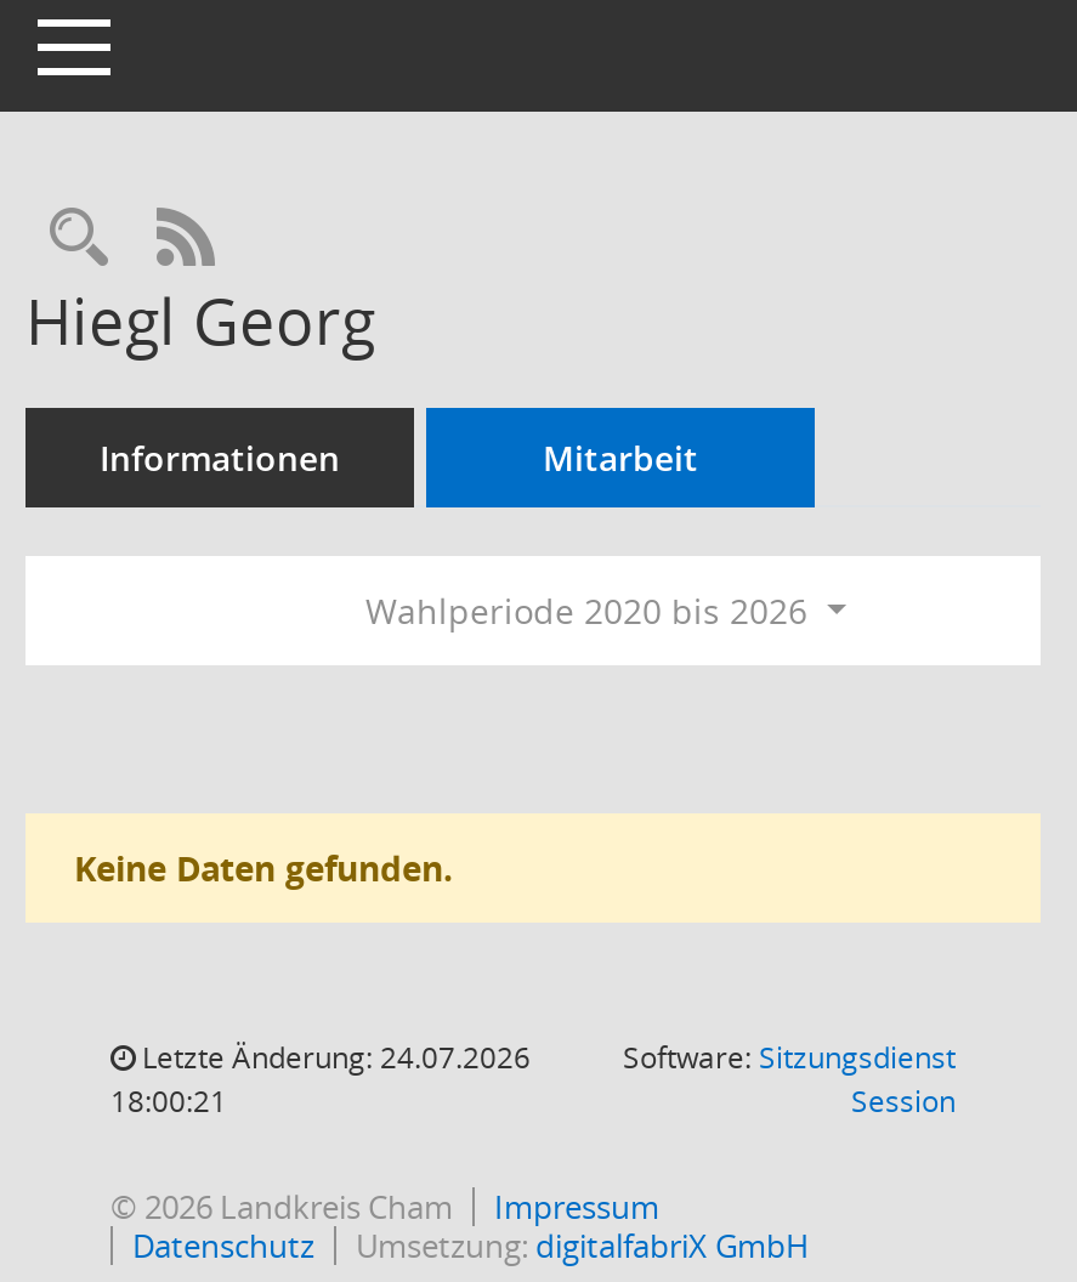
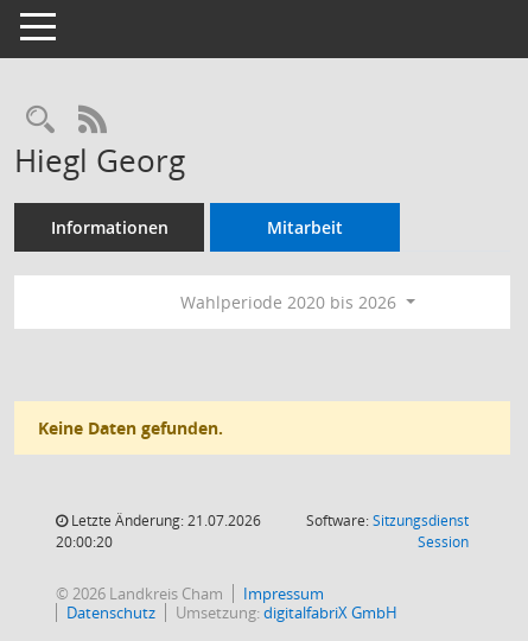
- Letzte Änderung: 24.07.2026
+ Letzte Änderung: 21.07.2026

- 18:00:21
+ 20:00:20
